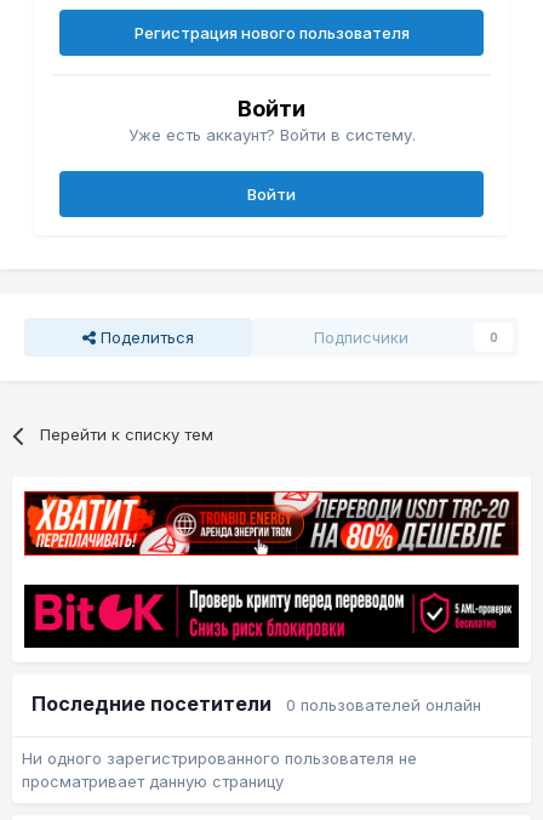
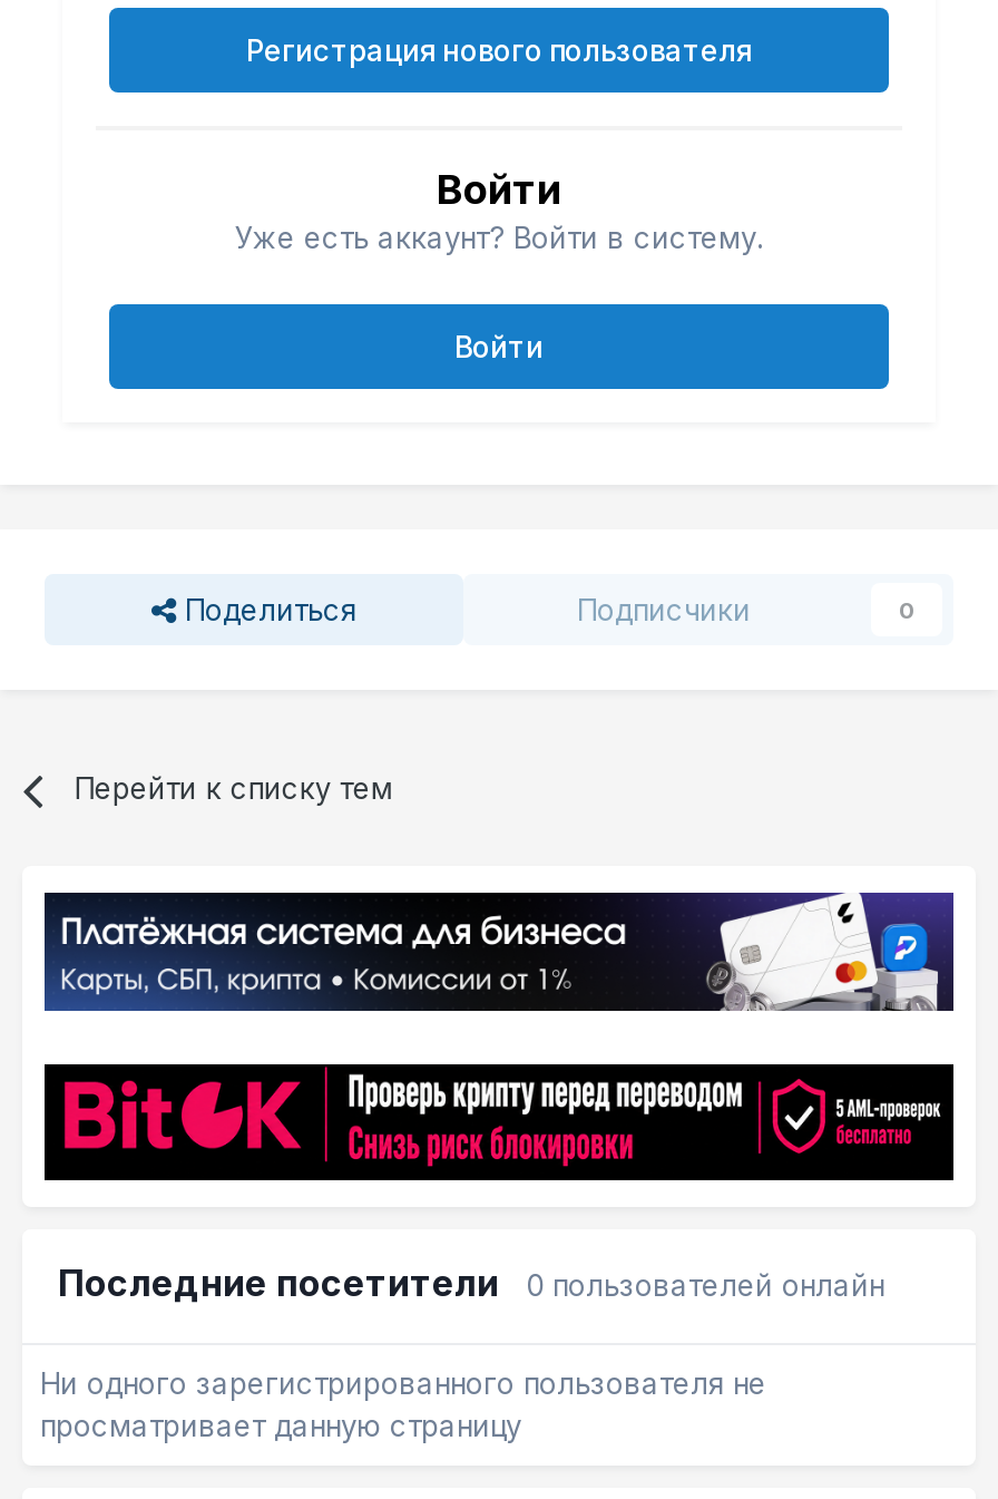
- [image]
+ [image]
